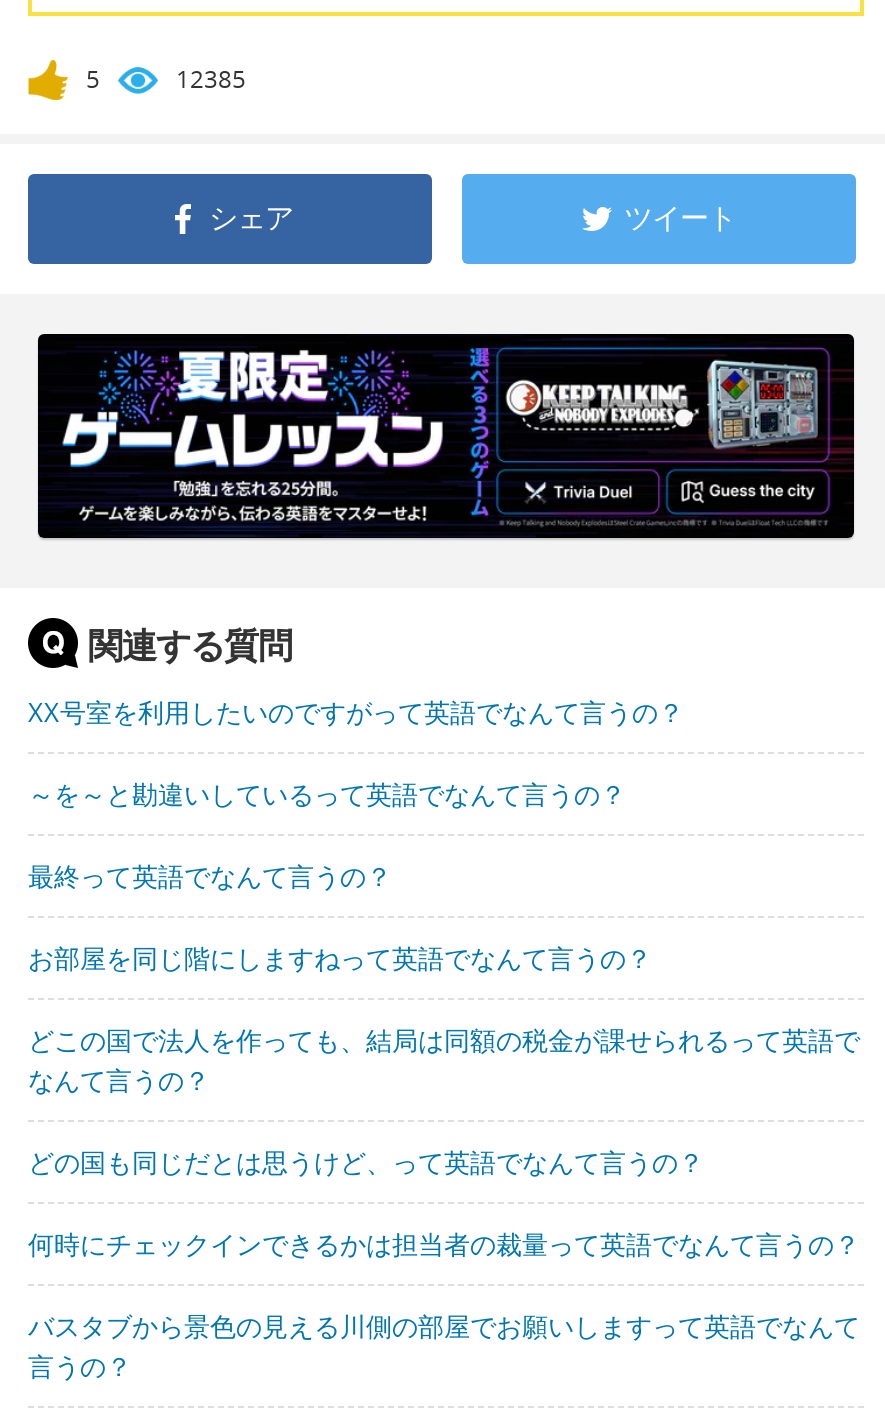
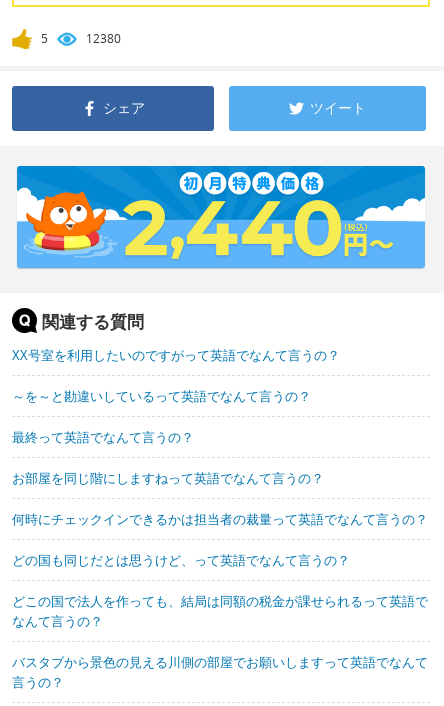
- 12385
+ 12380

- [image]
+ [image]

moved down: どこの国で法人を作っても、結局は同額の税金が課せられるって英語で | なんて言うの？

moved up: 何時にチェックインできるかは担当者の裁量って英語でなんて言うの？ | どの国も同じだとは思うけど、って英語でなんて言うの？
